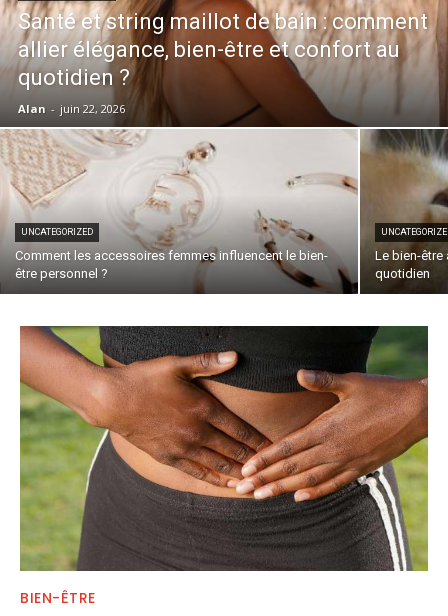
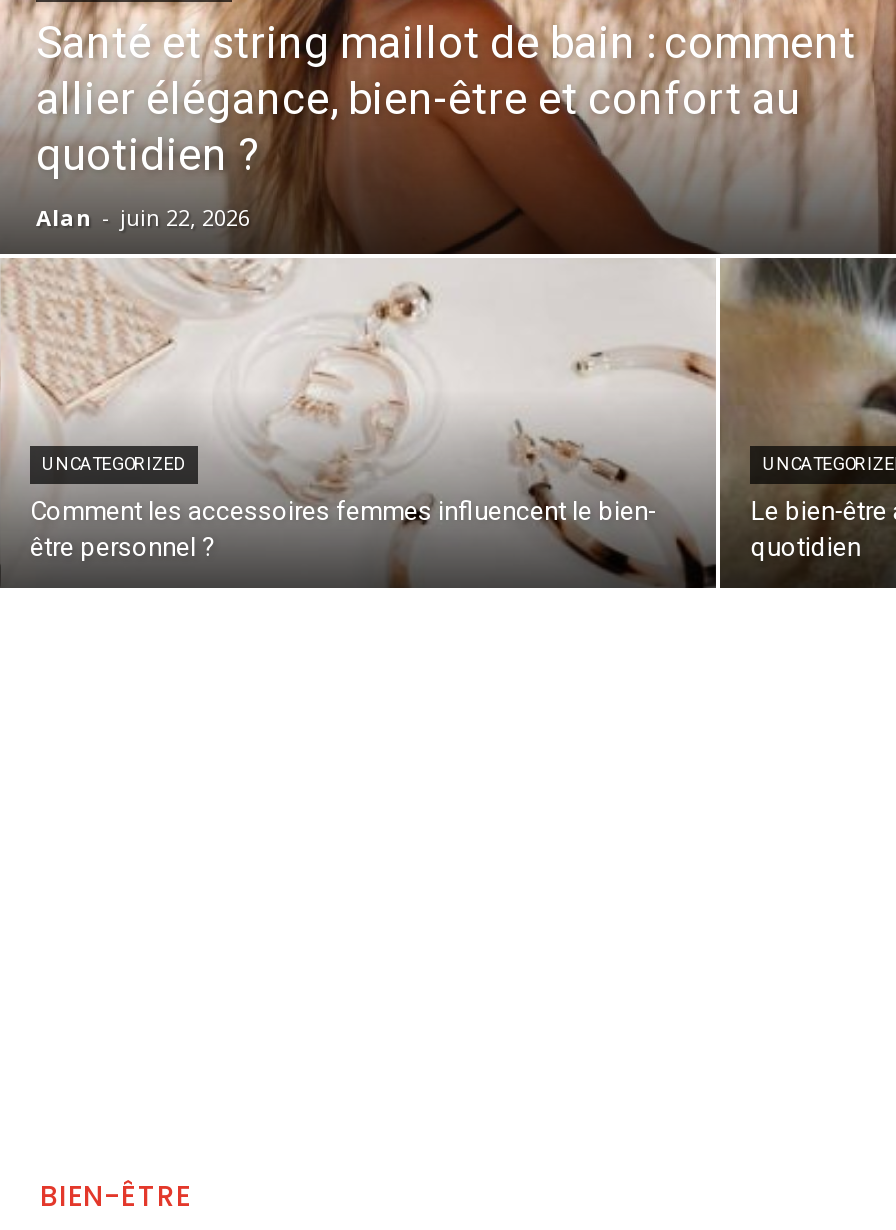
- [image]
